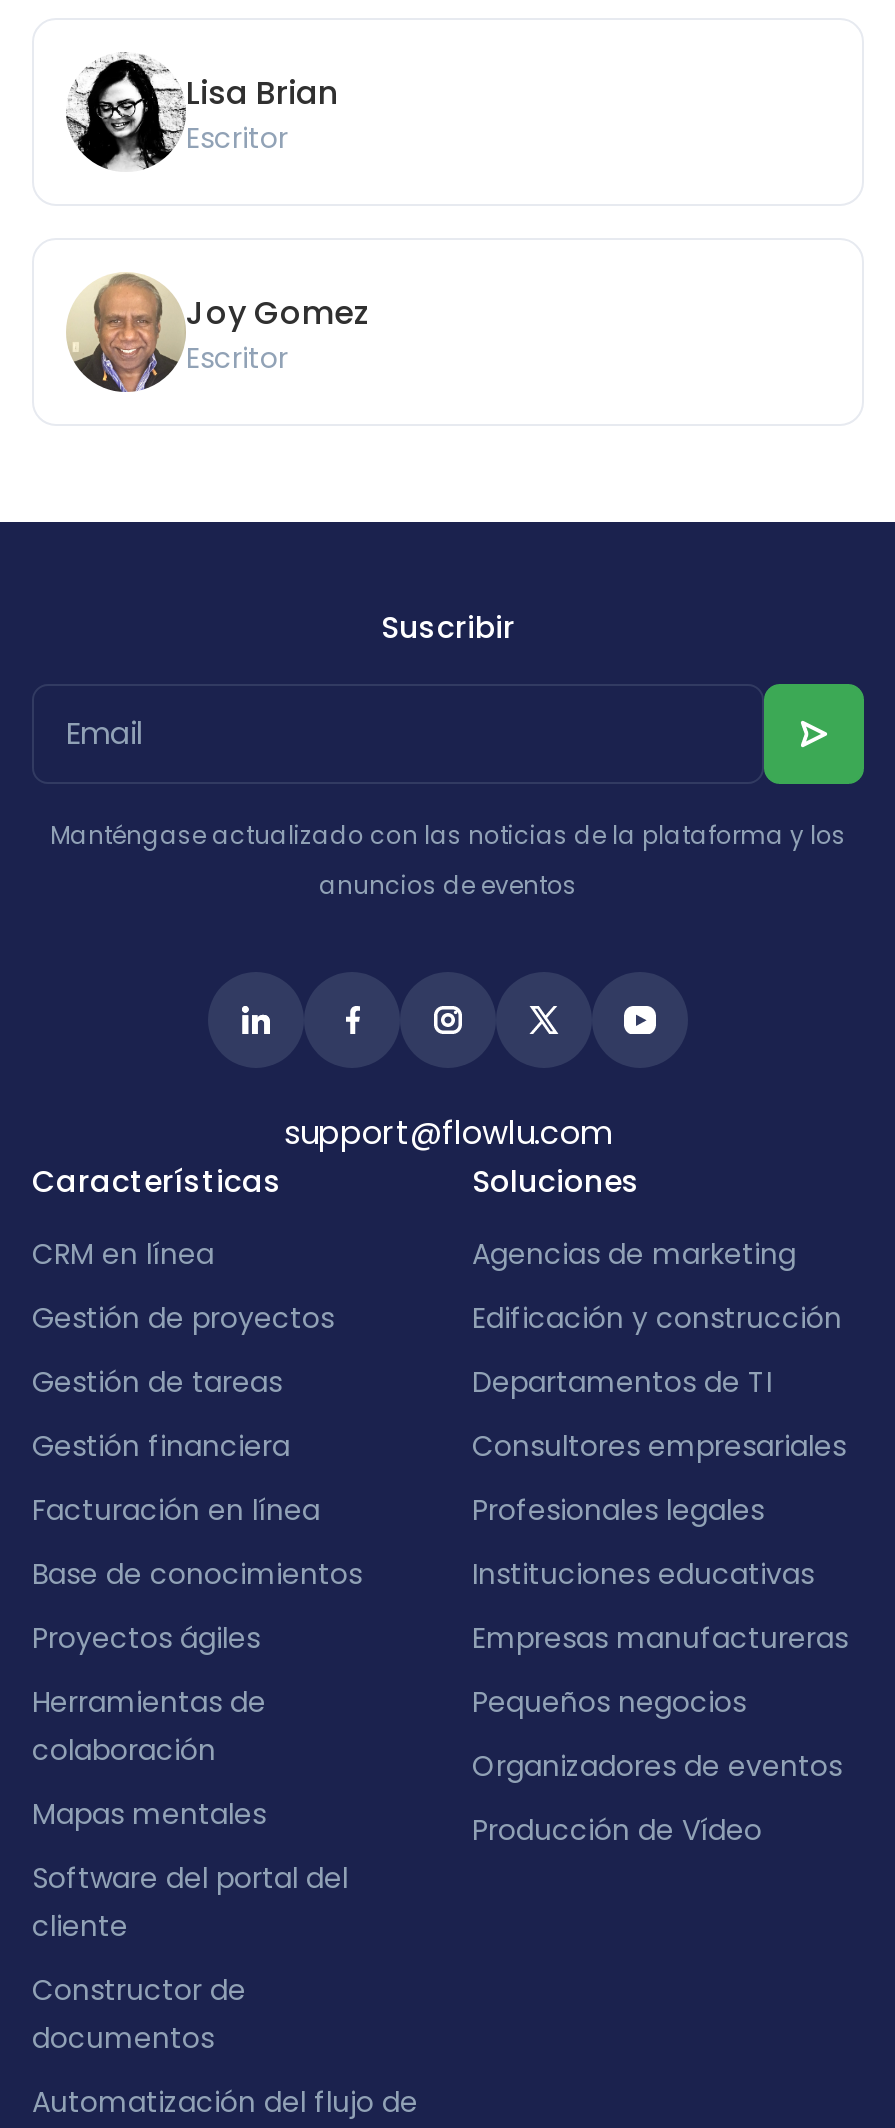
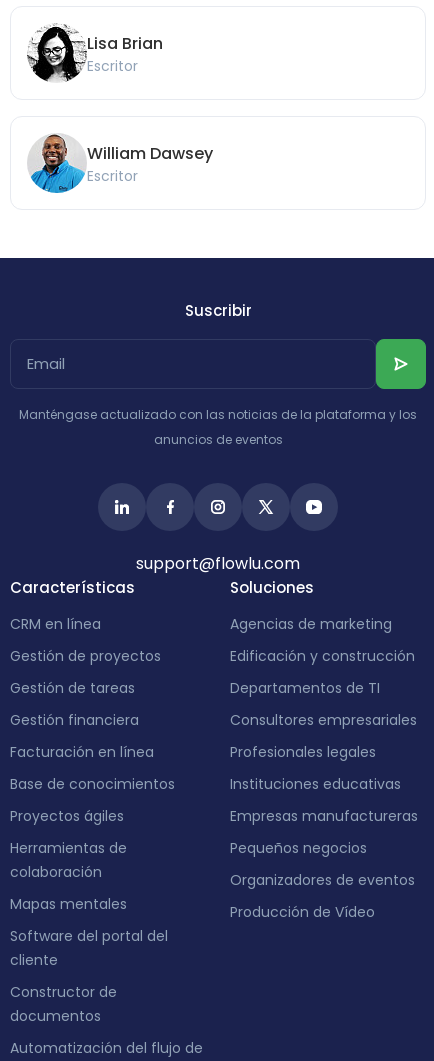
- [image]
- Joy Gomez
+ [image]
+ William Dawsey
